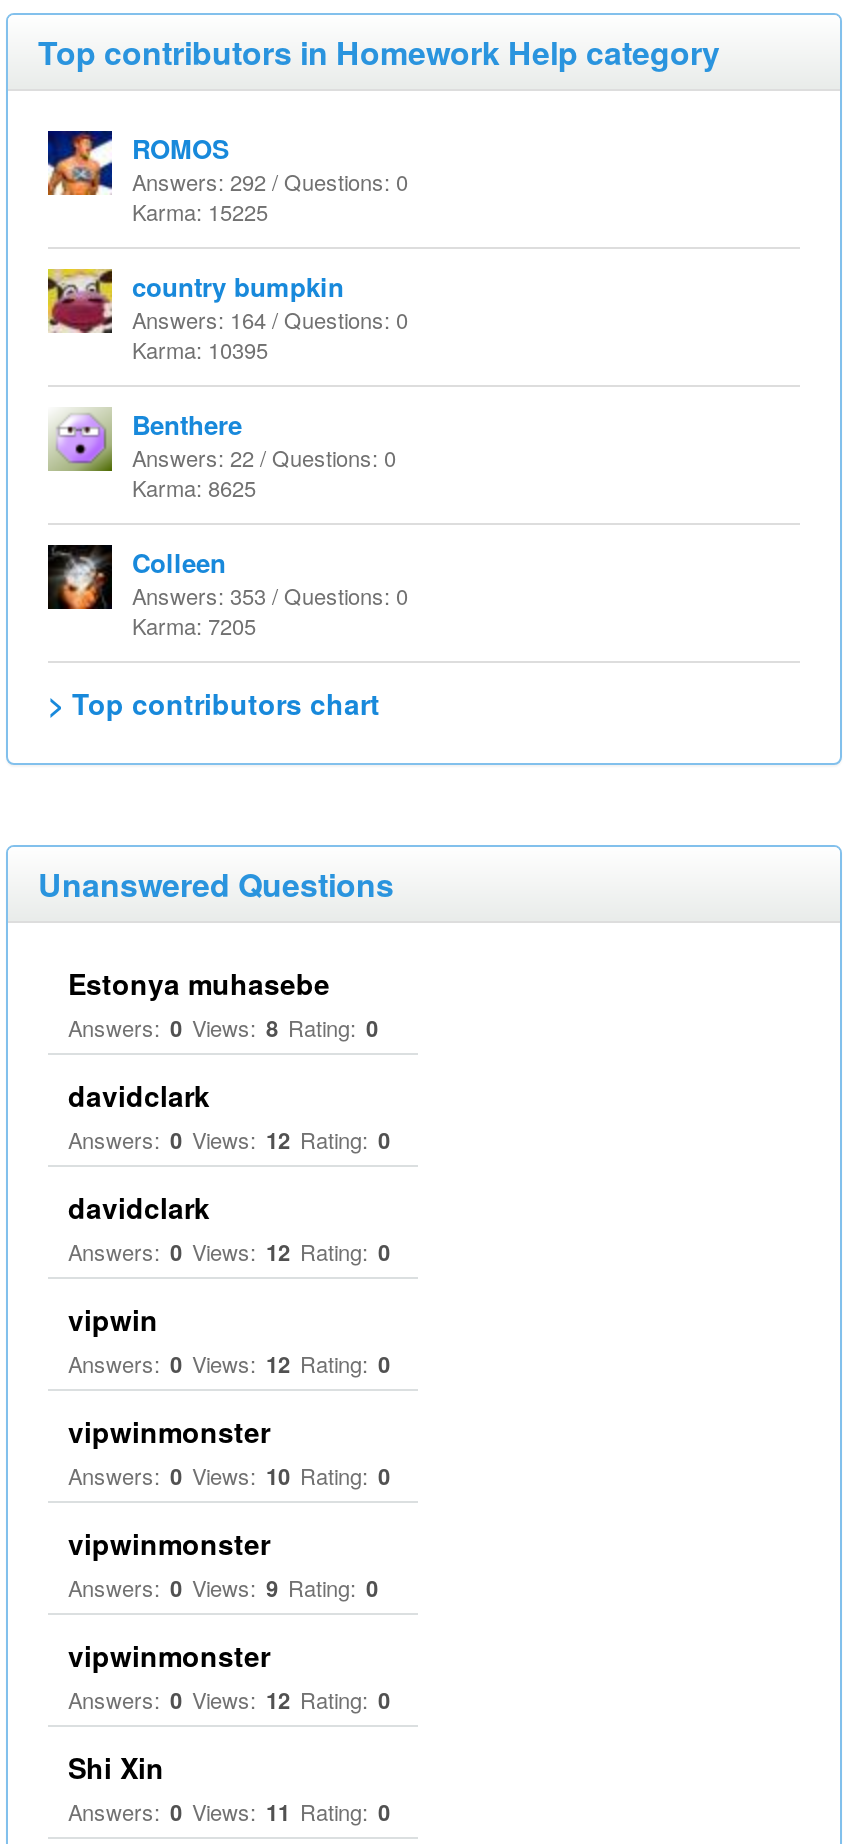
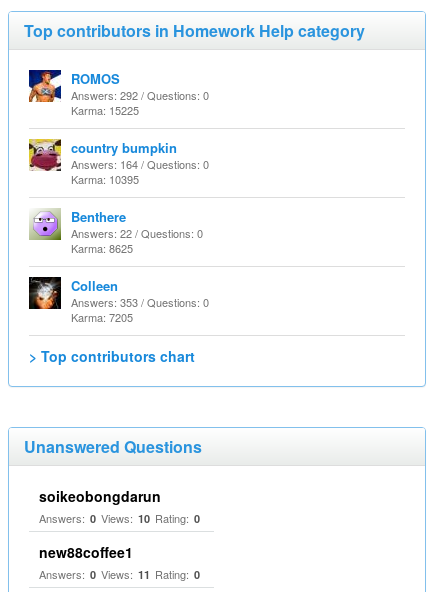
- Estonya muhasebe
- Answers: 0 Views: 8 Rating: 0
- davidclark
- Answers: 0 Views: 12 Rating: 0
- davidclark
- Answers: 0 Views: 12 Rating: 0
- vipwin
- Answers: 0 Views: 12 Rating: 0
- vipwinmonster
+ soikeobongdarun

- vipwinmonster
- Answers: 0 Views: 9 Rating: 0
- vipwinmonster
- Answers: 0 Views: 12 Rating: 0
- Shi Xin
+ new88coffee1
